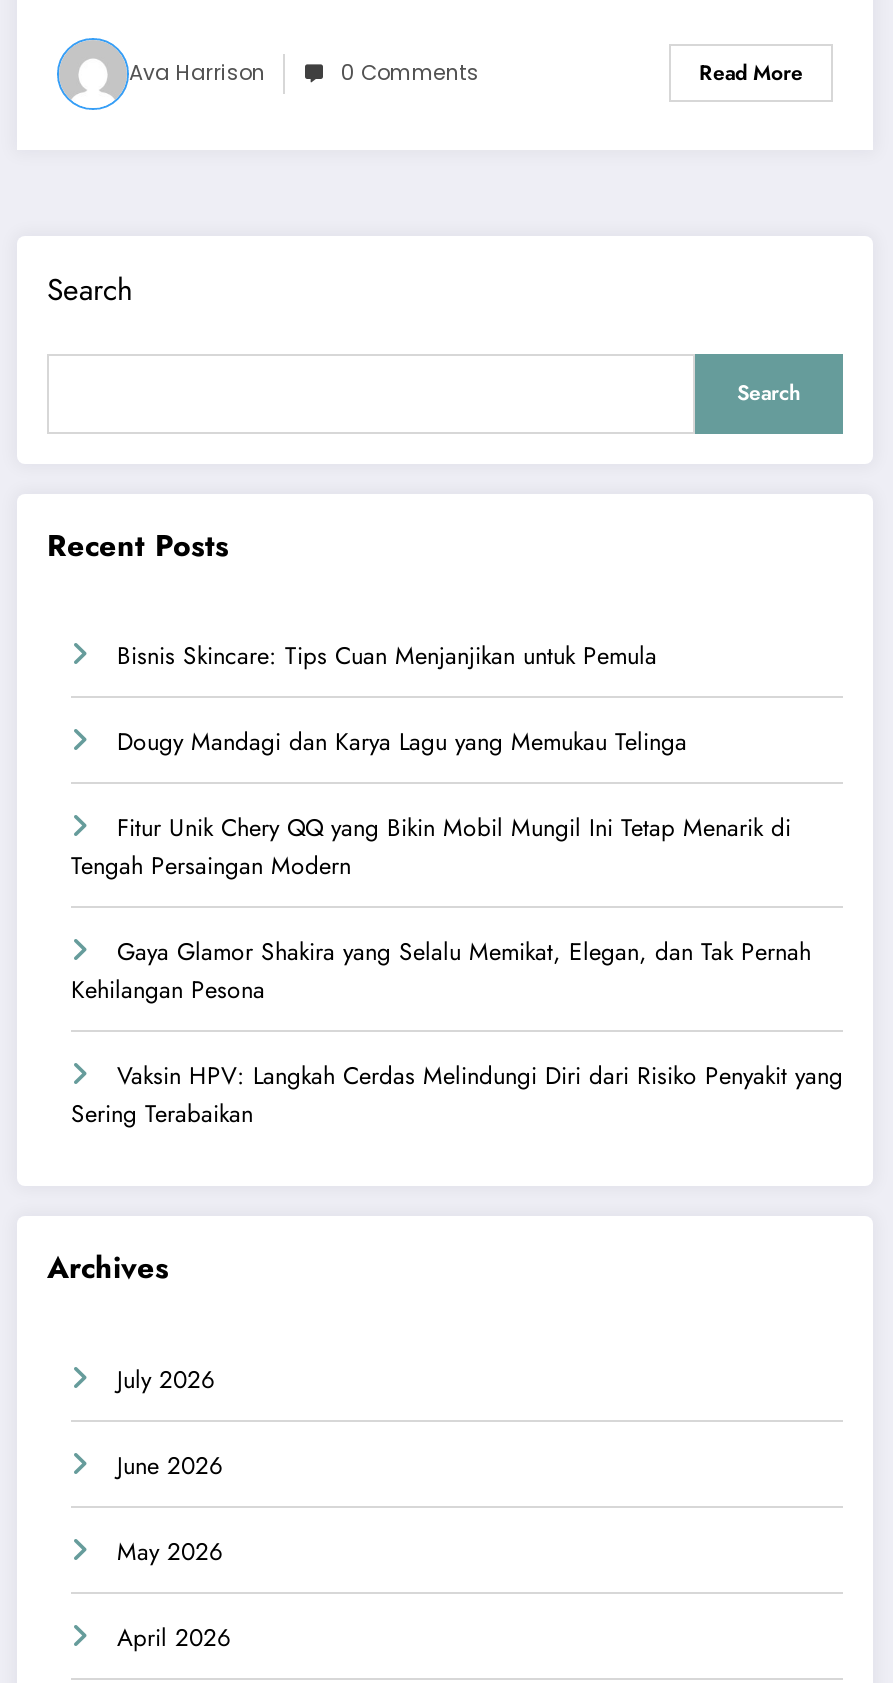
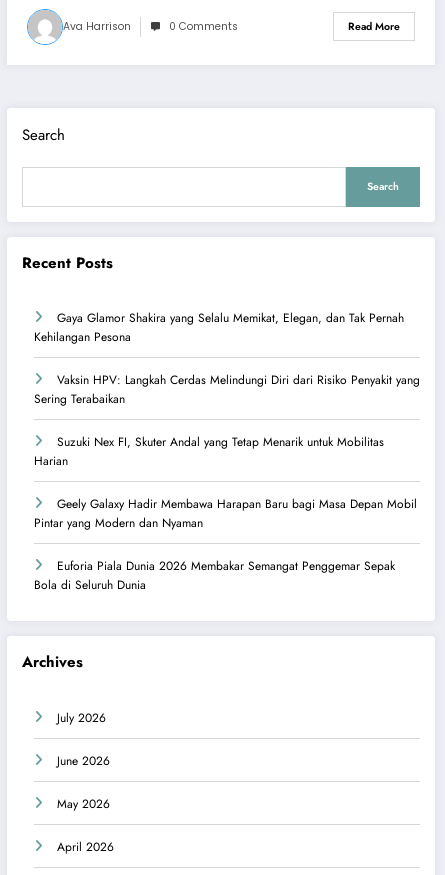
- Bisnis Skincare: Tips Cuan Menjanjikan untuk Pemula
- Dougy Mandagi dan Karya Lagu yang Memukau Telinga
- Fitur Unik Chery QQ yang Bikin Mobil Mungil Ini Tetap Menarik di
- Tengah Persaingan Modern

moved up: Gaya Glamor Shakira yang Selalu Memikat, Elegan, dan Tak Pernah | Kehilangan Pesona | Vaksin HPV: Langkah Cerdas Melindungi Diri dari Risiko Penyakit yang | Sering Terabaikan

+ Suzuki Nex FI, Skuter Andal yang Tetap Menarik untuk Mobilitas
+ Harian
+ Geely Galaxy Hadir Membawa Harapan Baru bagi Masa Depan Mobil
+ Pintar yang Modern dan Nyaman
+ Euforia Piala Dunia 2026 Membakar Semangat Penggemar Sepak
+ Bola di Seluruh Dunia
